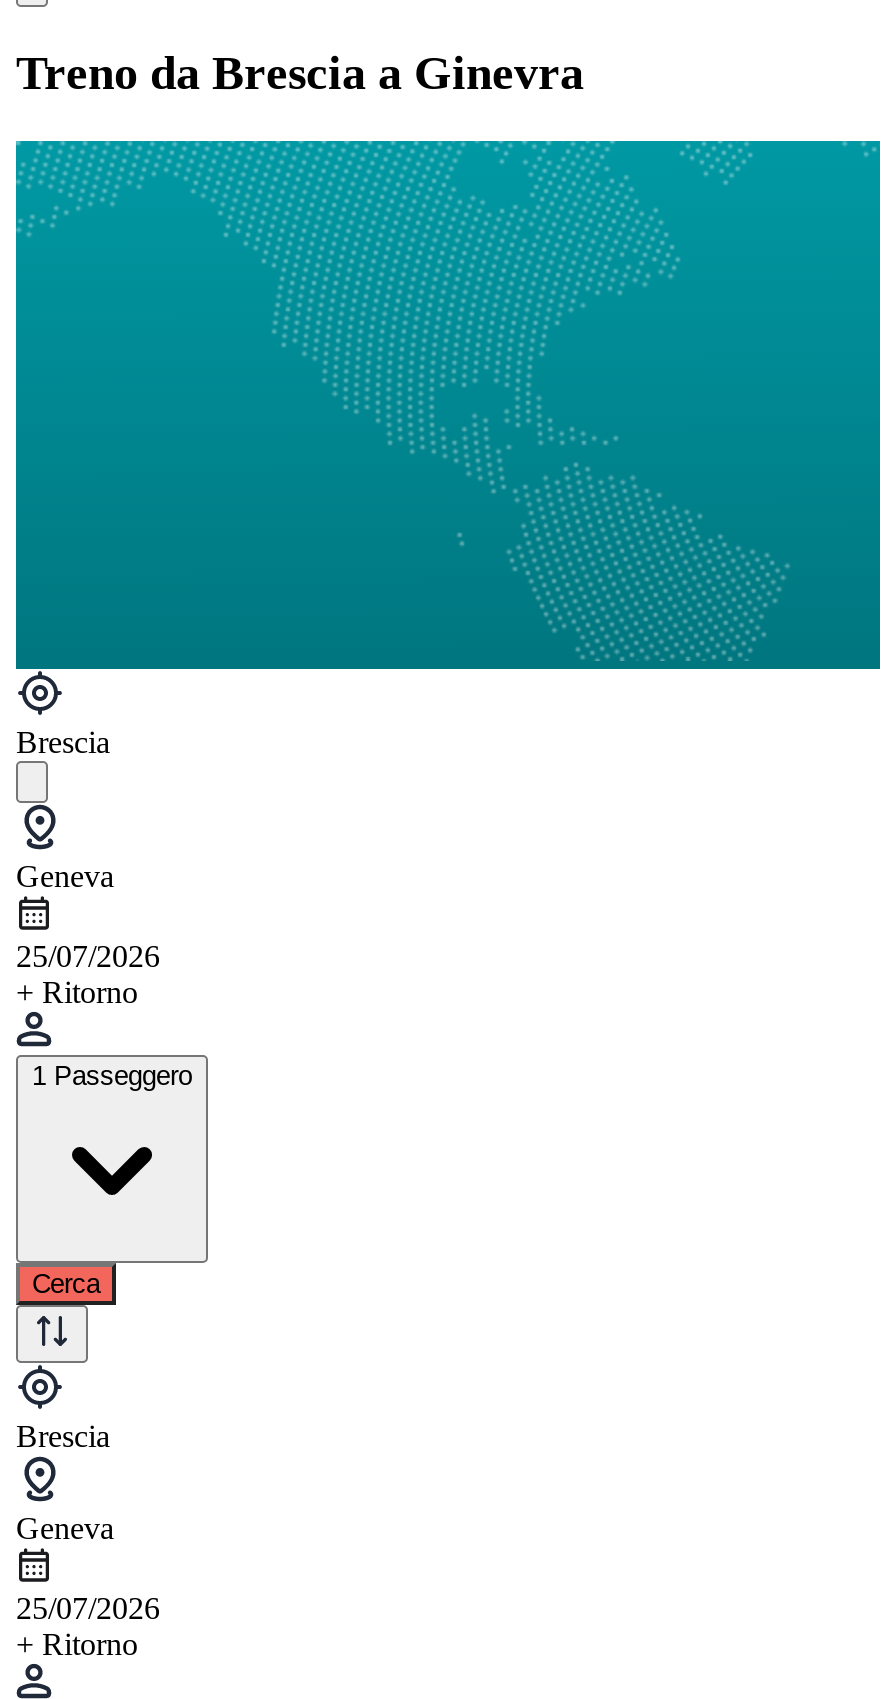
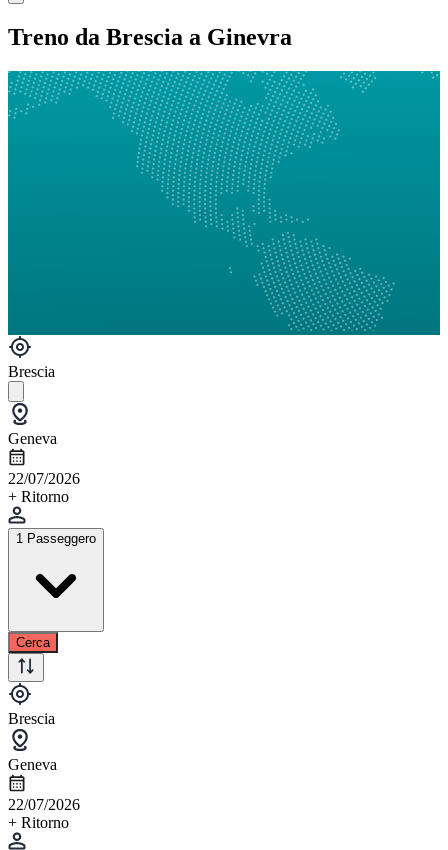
- 25/07/2026
+ 22/07/2026

- 25/07/2026
+ 22/07/2026
